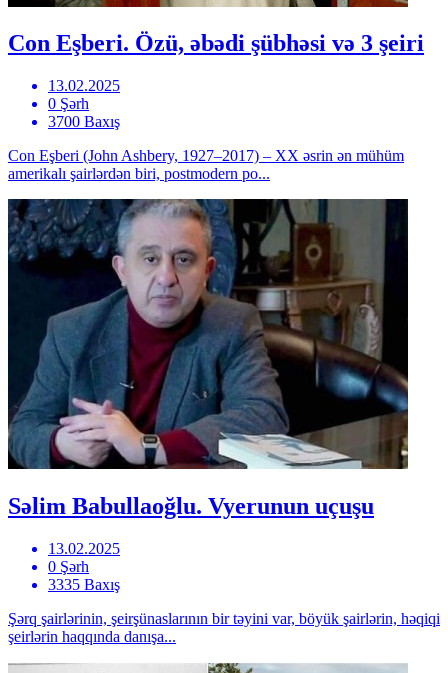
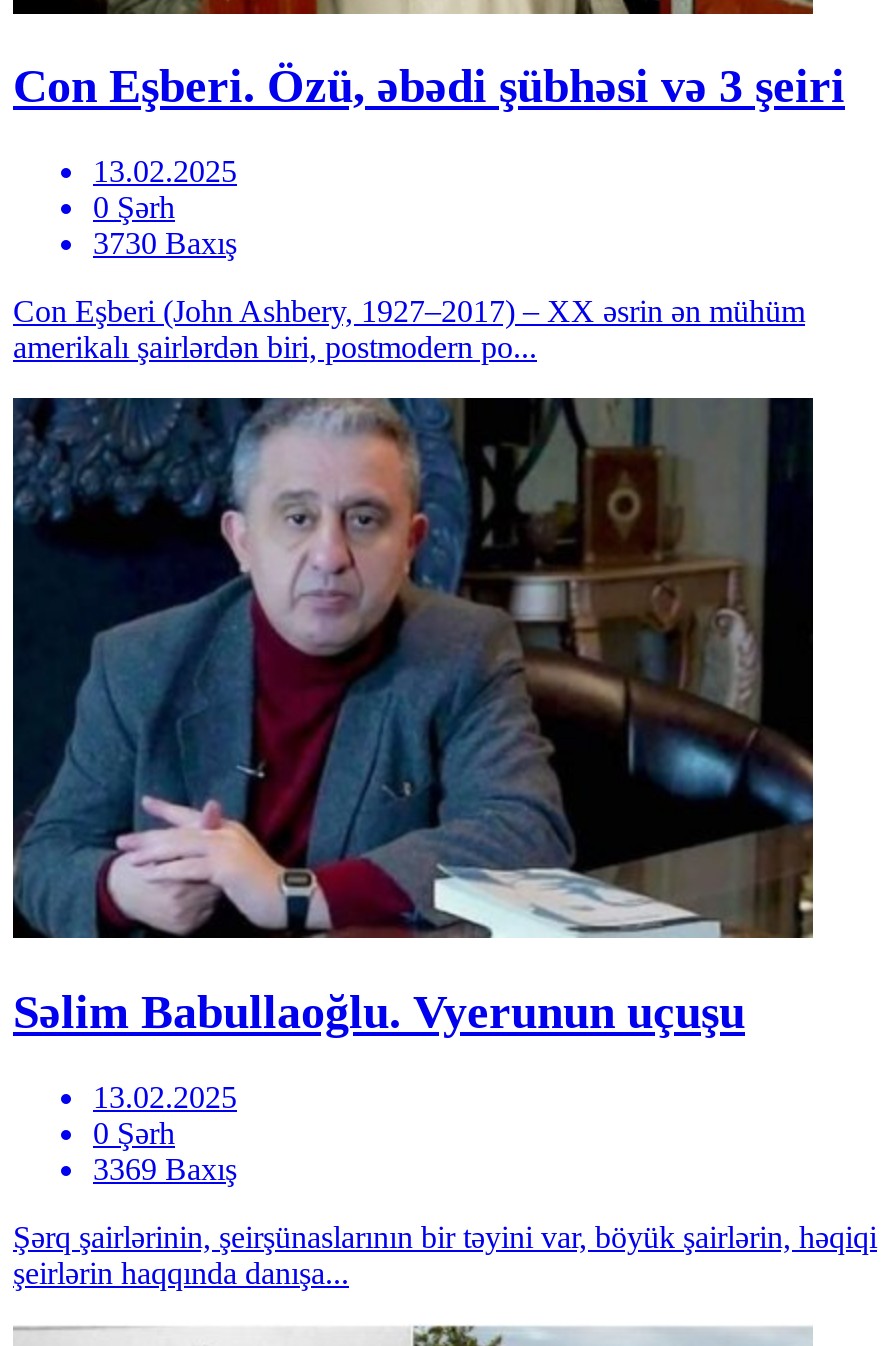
- 3700 Baxış
+ 3730 Baxış

- 3335 Baxış
+ 3369 Baxış
